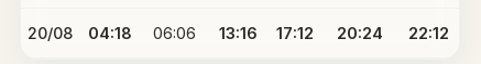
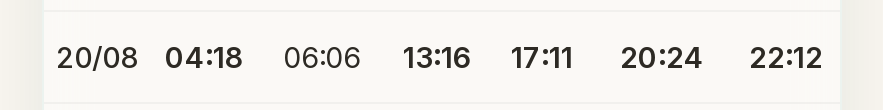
- 20/08 04:18 06:06 13:16 17:12 20:24 22:12
+ 20/08 04:18 06:06 13:16 17:11 20:24 22:12
